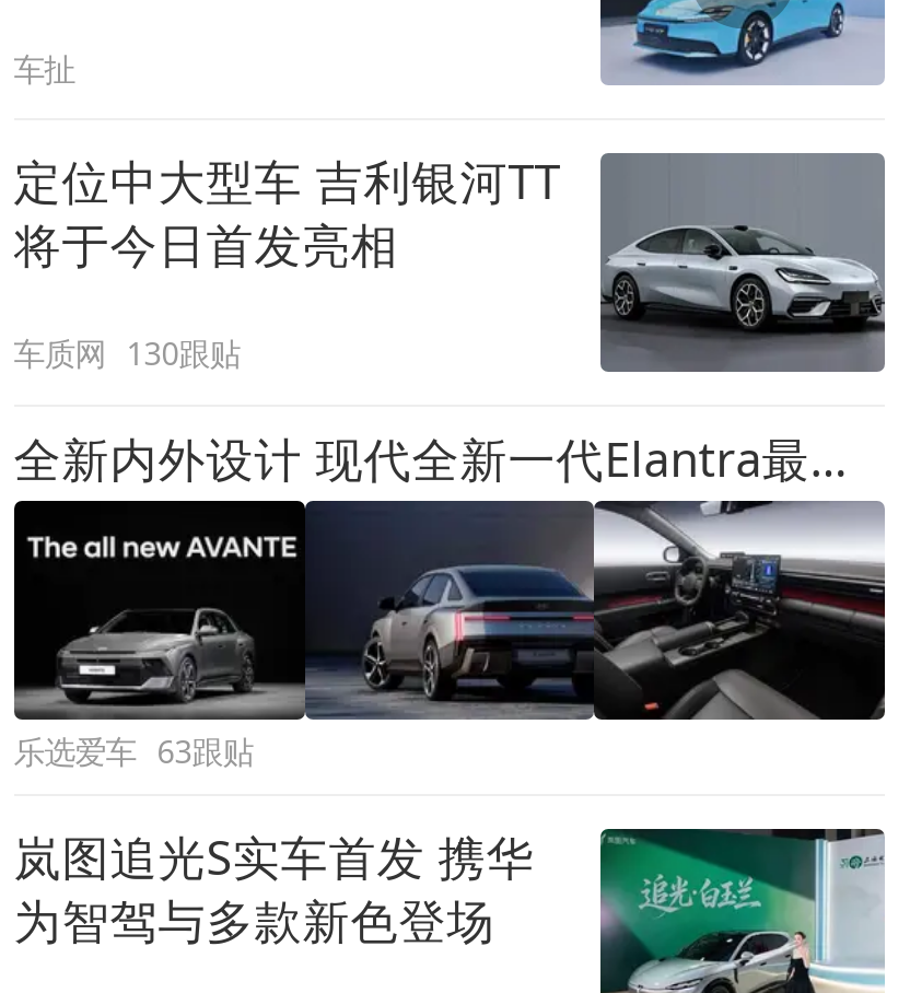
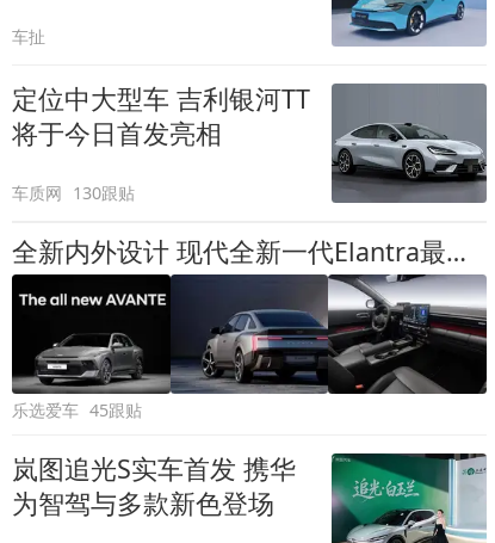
- 乐选爱车 63跟贴
+ 乐选爱车 45跟贴
